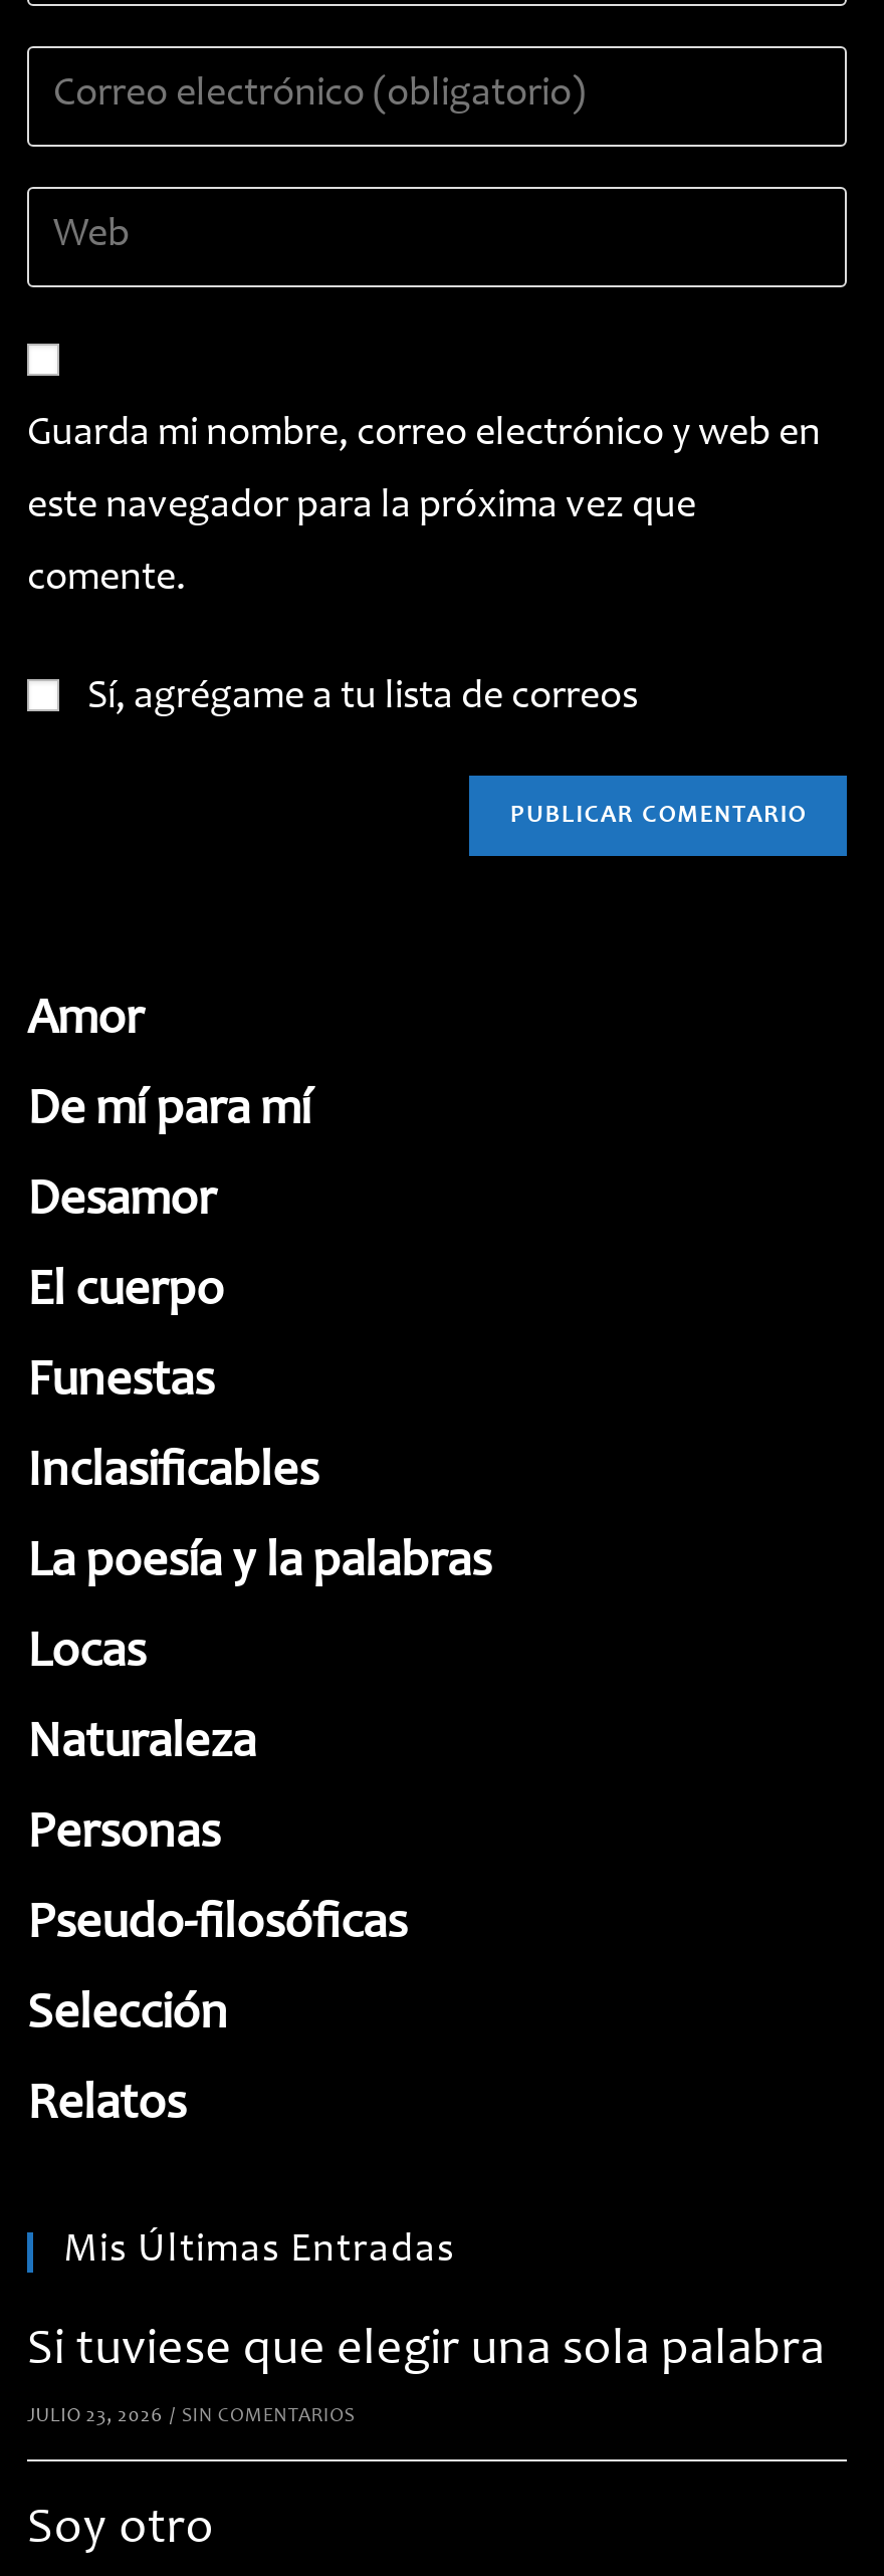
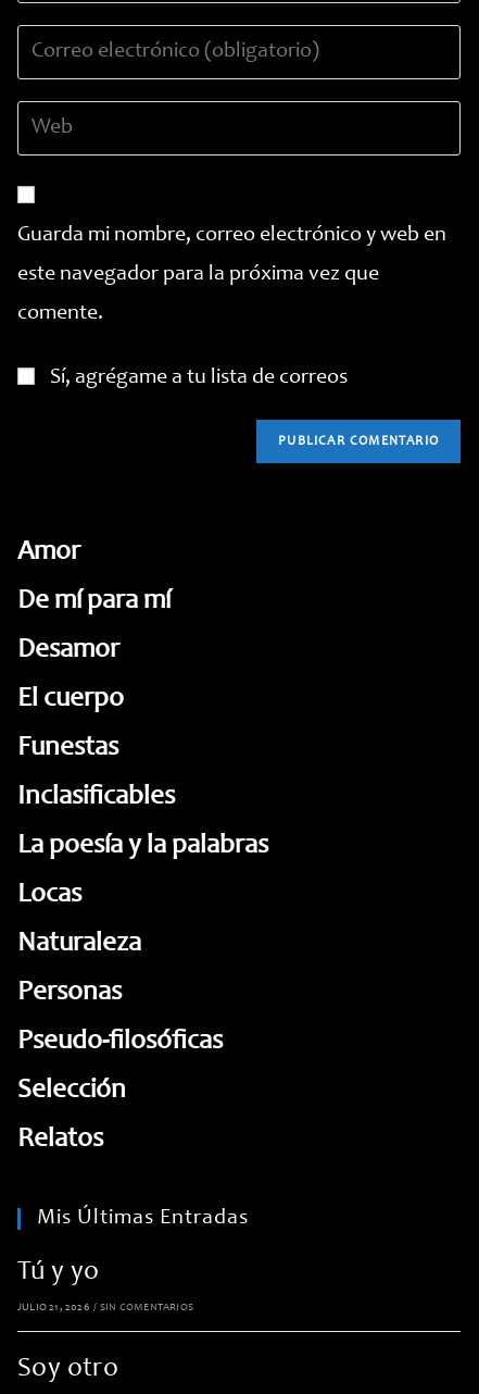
- Si tuviese que elegir una sola palabra
+ Tú y yo

- JULIO 23, 2026 / SIN COMENTARIOS
+ JULIO 21, 2026 / SIN COMENTARIOS
